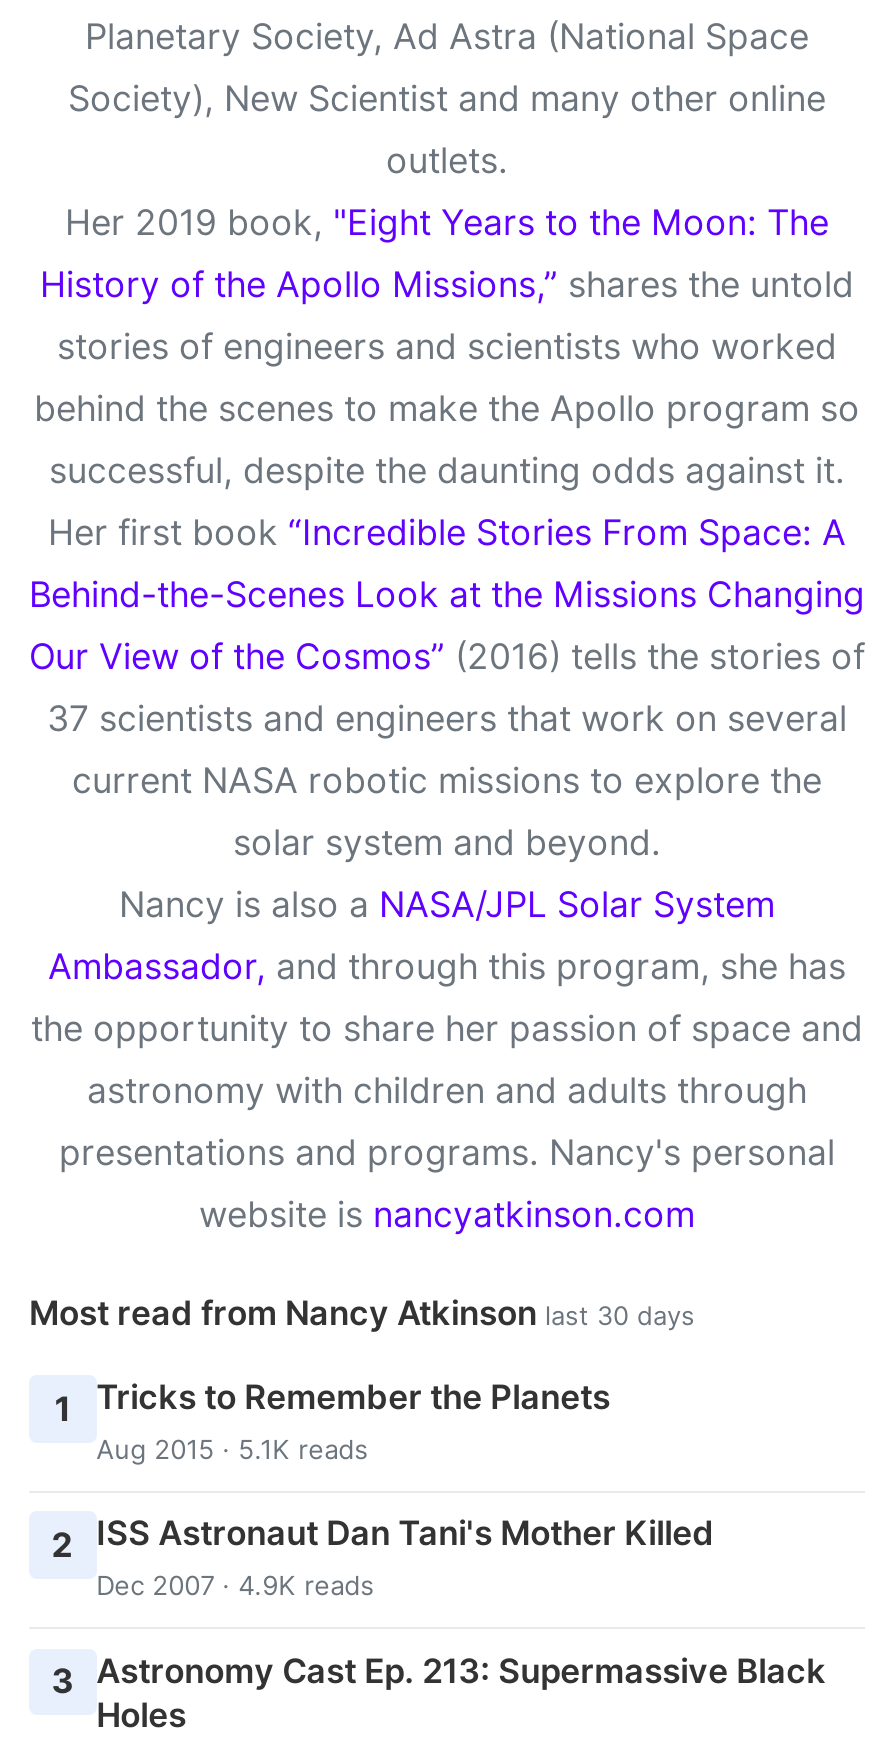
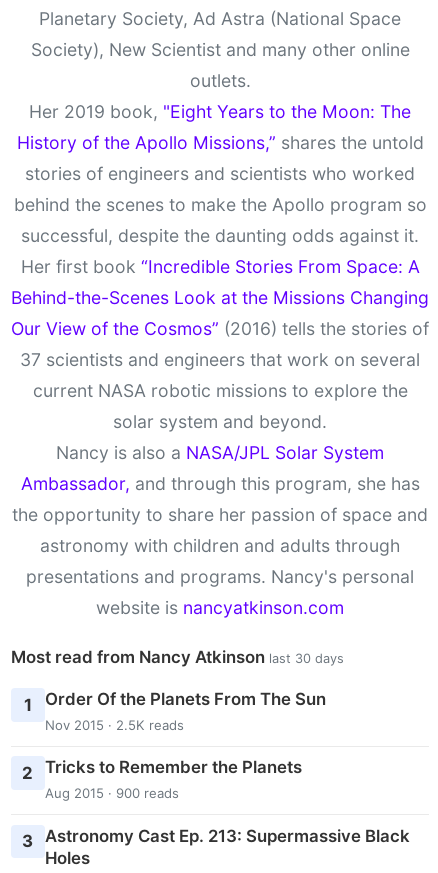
- Tricks to Remember the Planets
- Aug 2015 · 5.1K reads
+ Order Of the Planets From The Sun
+ Nov 2015 · 2.5K reads

- 2 ISS Astronaut Dan Tani's Mother Killed
- Dec 2007 · 4.9K reads
+ 2 Tricks to Remember the Planets
+ Aug 2015 · 900 reads
